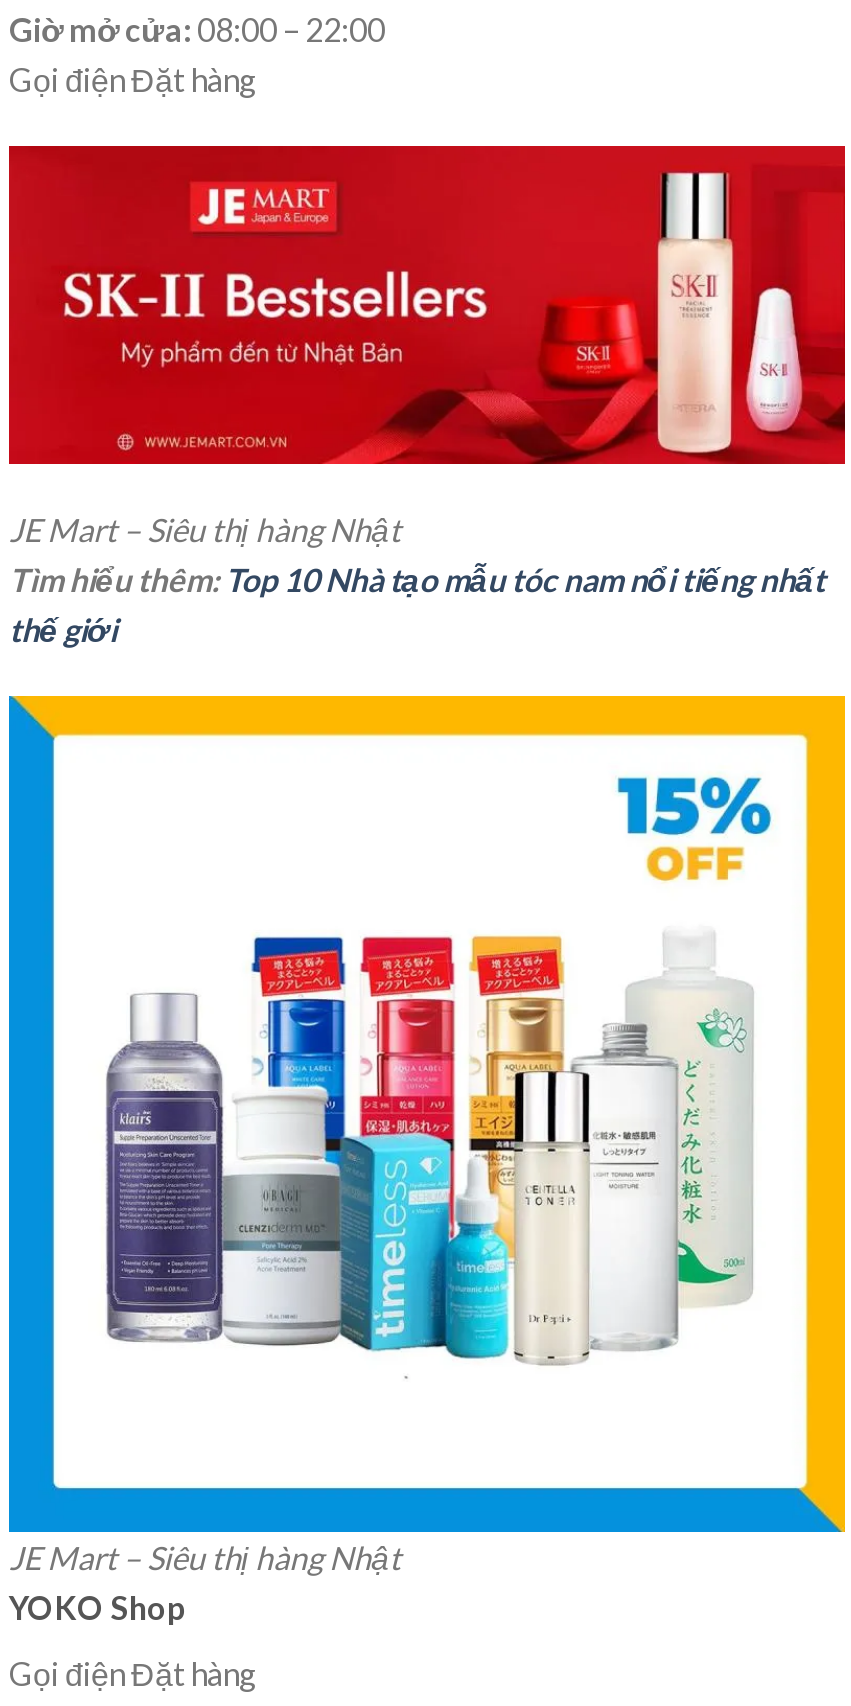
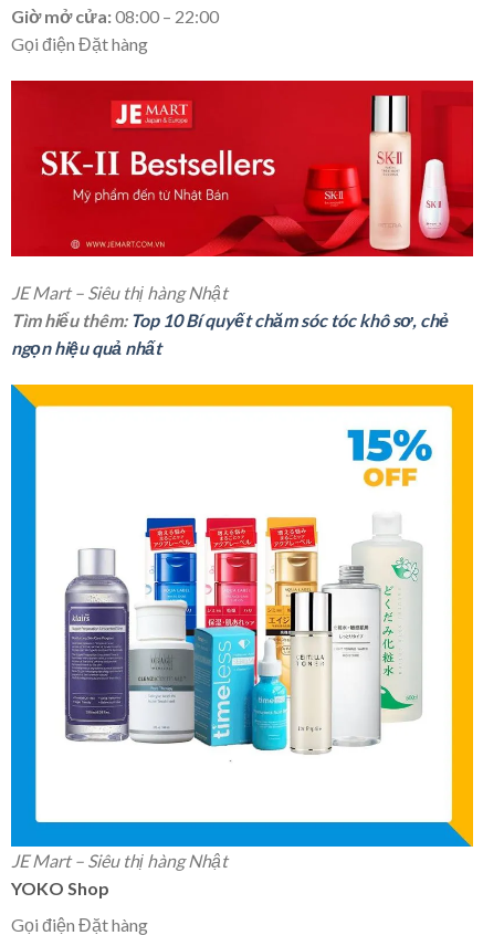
- Tìm hiểu thêm: Top 10 Nhà tạo mẫu tóc nam nổi tiếng nhất
- thế giới
+ Tìm hiểu thêm: Top 10 Bí quyết chăm sóc tóc khô sơ, chẻ
+ ngọn hiệu quả nhất
